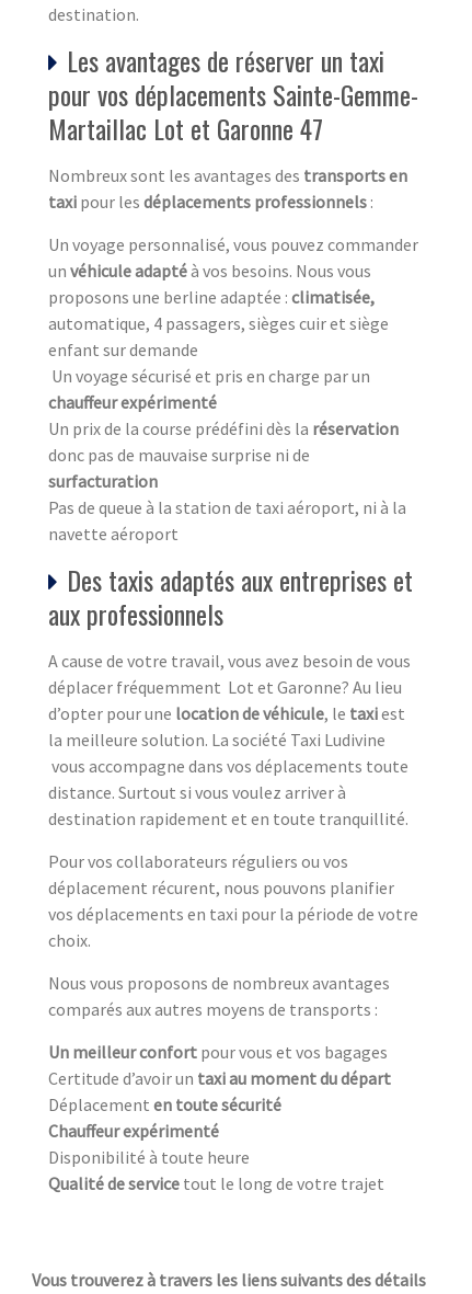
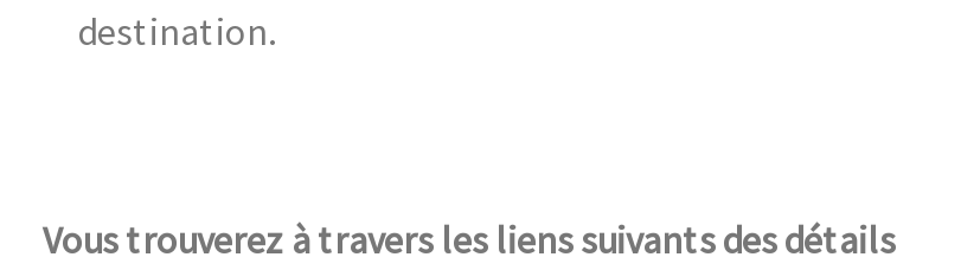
- Les avantages de réserver un taxi
- pour vos déplacements Sainte-Gemme-
- Martaillac Lot et Garonne 47
- Nombreux sont les avantages des transports en
- taxi pour les déplacements professionnels:
- Un voyage personnalisé, vous pouvez commander
- un véhicule adapté à vos besoins. Nous vous
- proposons une berline adaptée : climatisée,
- automatique, 4 passagers, sièges cuir et siège
- enfant sur demande
- Un voyage sécurisé et pris en charge par un
- chauffeur expérimenté
- Un prix de la course prédéfini dès la réservation
- donc pas de mauvaise surprise ni de
- surfacturation
- Pas de queue à la station de taxi aéroport, ni à la
- navette aéroport
- Des taxis adaptés aux entreprises et
- aux professionnels
- A cause de votre travail, vous avez besoin de vous
- déplacer fréquemment Lot et Garonne? Au lieu
- d’opter pour une location de véhicule, le taxi est
- la meilleure solution. La société Taxi Ludivine
- vous accompagne dans vos déplacements toute
- distance. Surtout si vous voulez arriver à
- destination rapidement et en toute tranquillité.
- Pour vos collaborateurs réguliers ou vos
- déplacement récurent, nous pouvons planifier
- vos déplacements en taxi pour la période de votre
- choix.
- Nous vous proposons de nombreux avantages
- comparés aux autres moyens de transports :
- Un meilleur confort pour vous et vos bagages
- Certitude d’avoir un taxi au moment du départ
- Déplacement en toute sécurité
- Chauffeur expérimenté
- Disponibilité à toute heure
- Qualité de service tout le long de votre trajet
